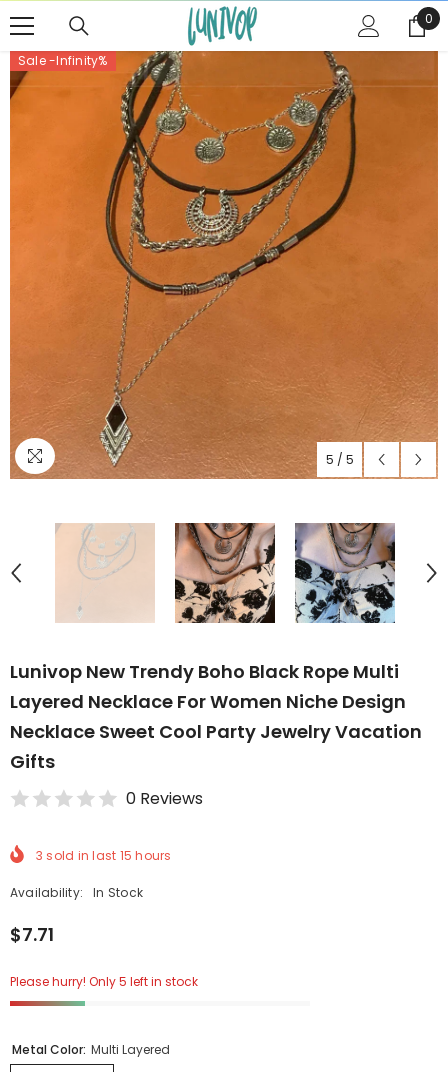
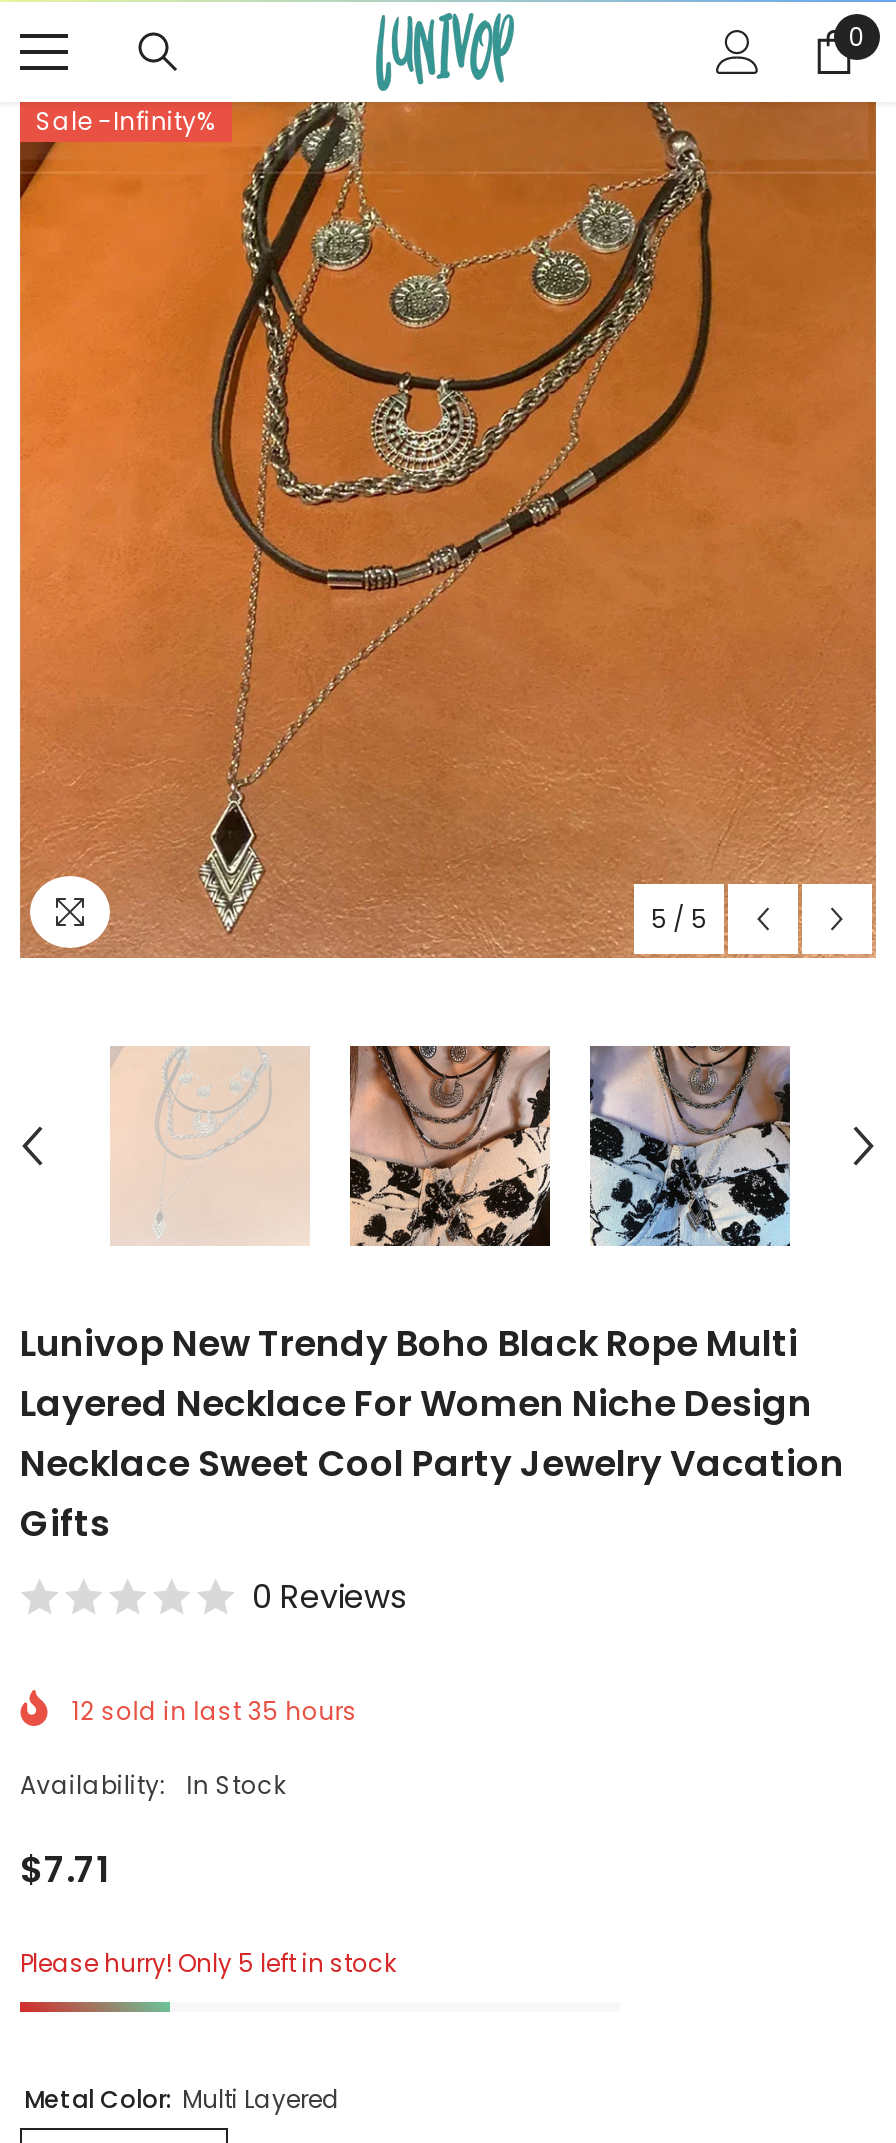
- 3 sold in last 15 hours
+ 12 sold in last 35 hours
